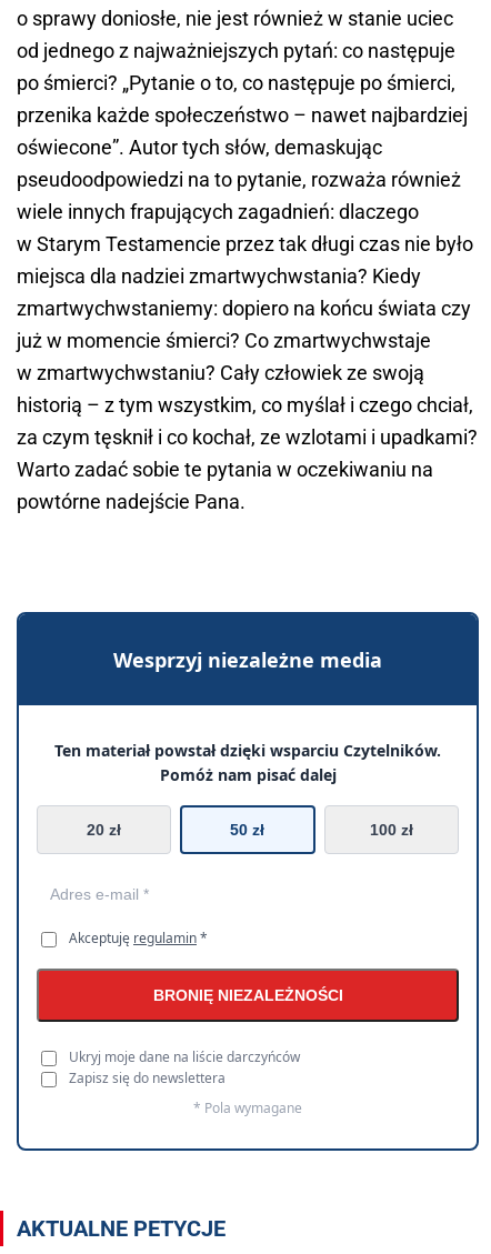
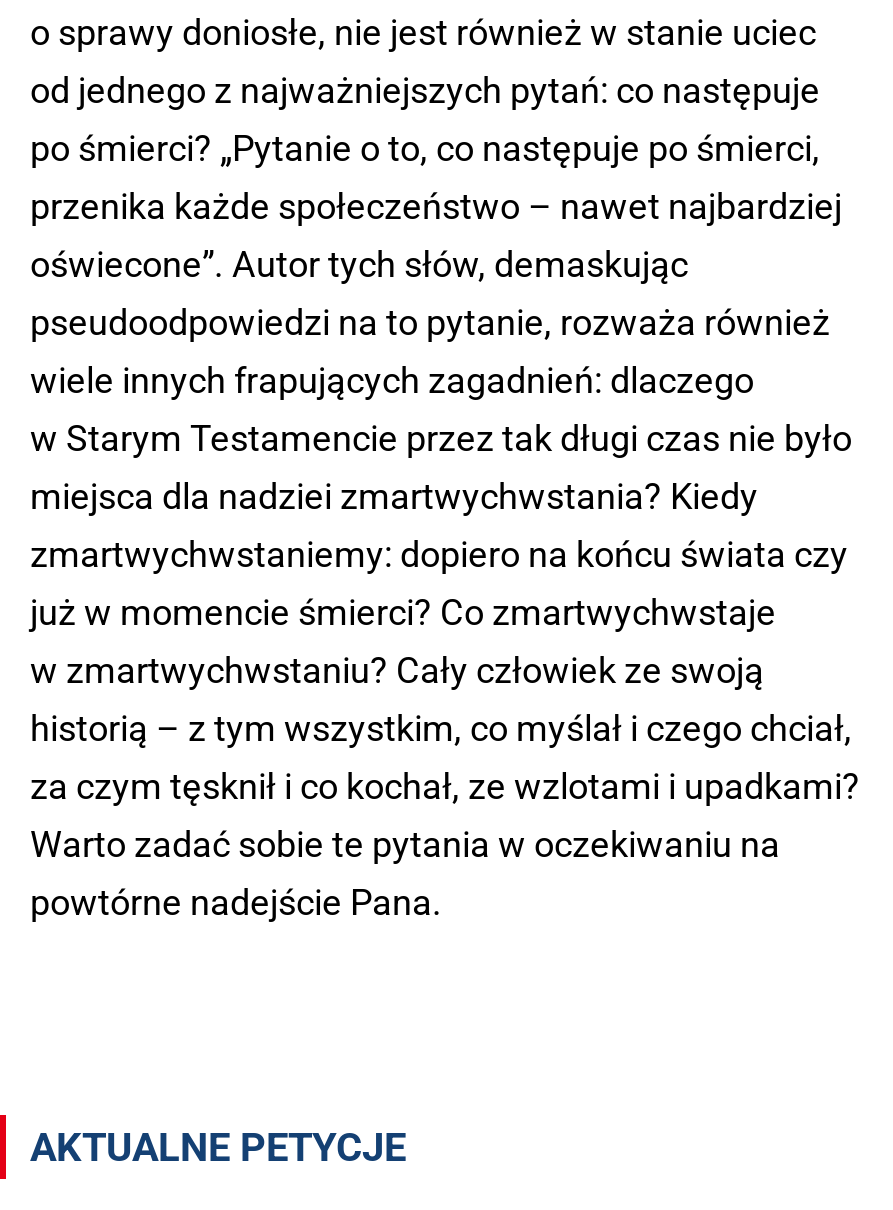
- [image]
- Wesprzyj niezależne media
- Ten materiał powstał dzięki wsparciu Czytelników.
- Pomóż nam pisać dalej
- 20 zł
- 50 zł
- 100 zł

- Akceptuję regulamin *
- BRONIĘ NIEZALEŻNOŚCI
- Ukryj moje dane na liście darczyńców
- Zapisz się do newslettera
- * Pola wymagane
